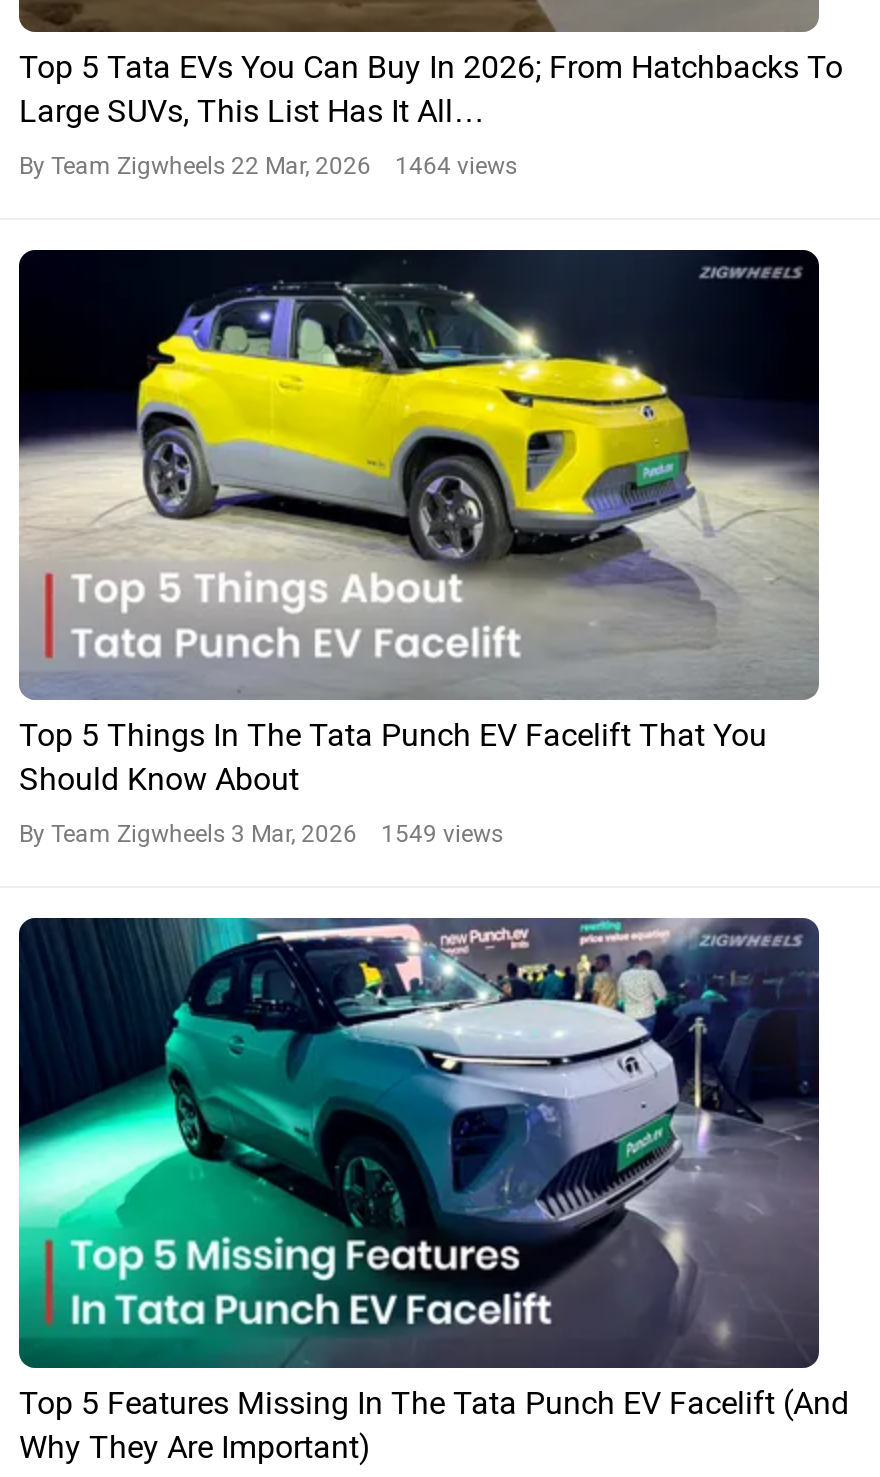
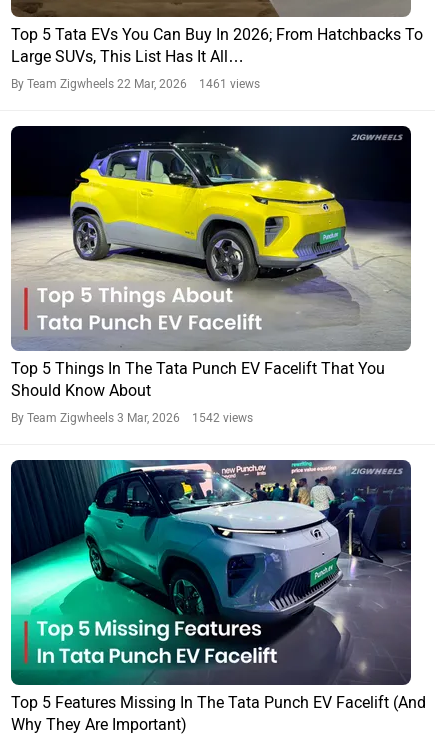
- By Team Zigwheels 22 Mar, 2026 1464 views
+ By Team Zigwheels 22 Mar, 2026 1461 views

- By Team Zigwheels 3 Mar, 2026 1549 views
+ By Team Zigwheels 3 Mar, 2026 1542 views
